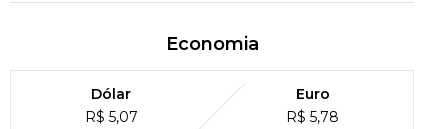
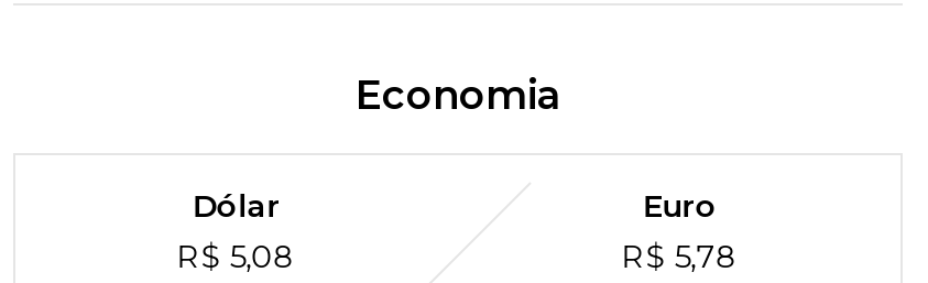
- R$ 5,07
+ R$ 5,08
